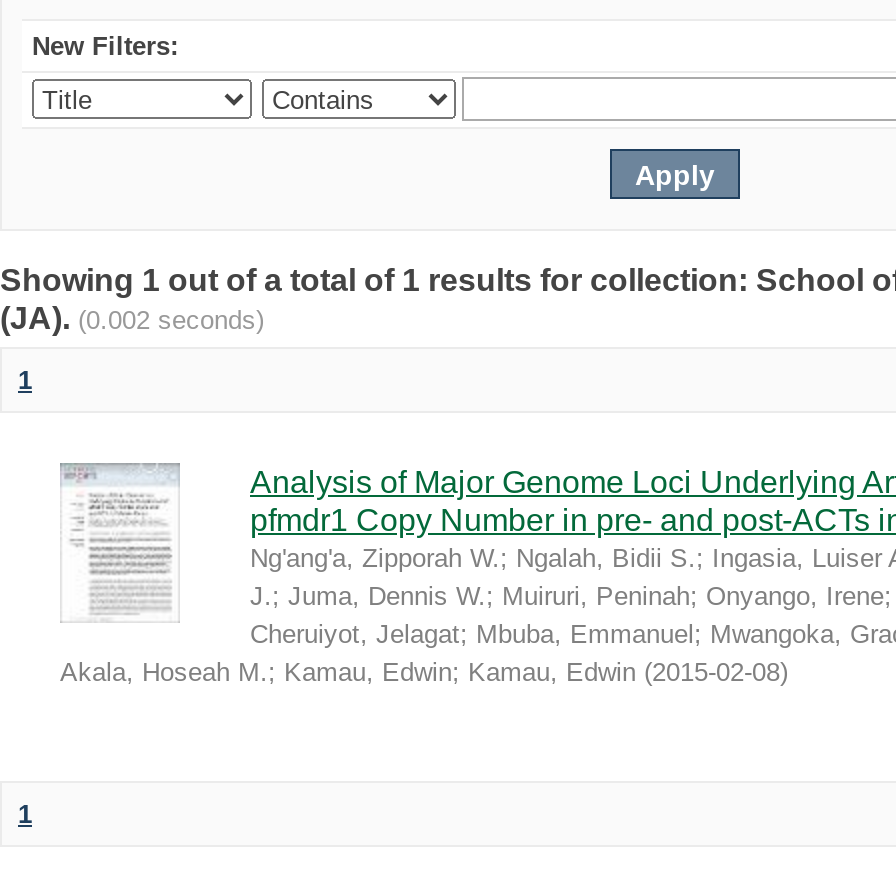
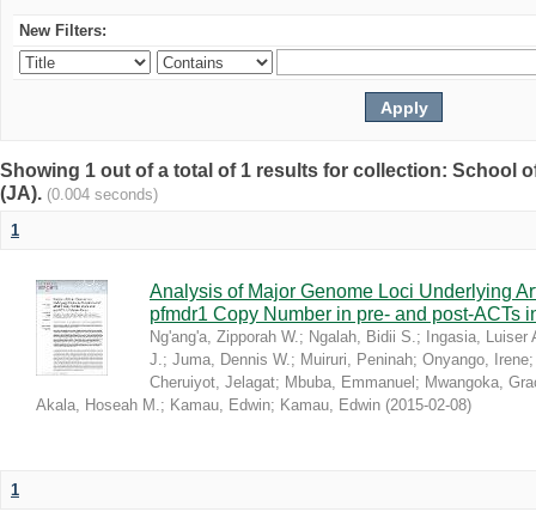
- (JA). (0.002 seconds)
+ (JA). (0.004 seconds)
